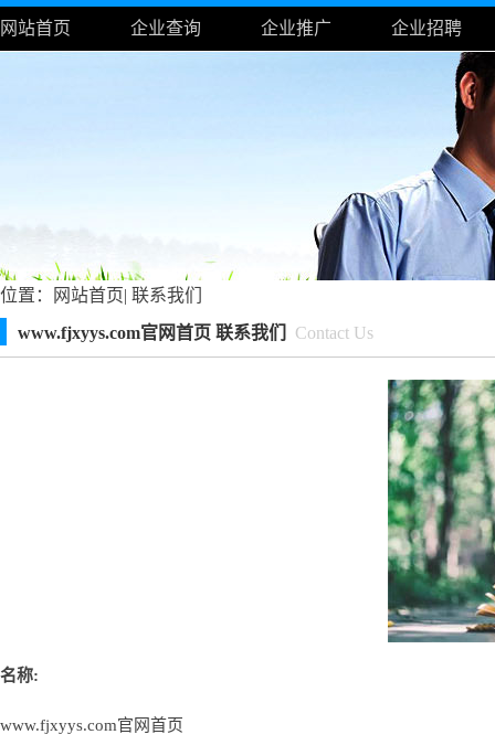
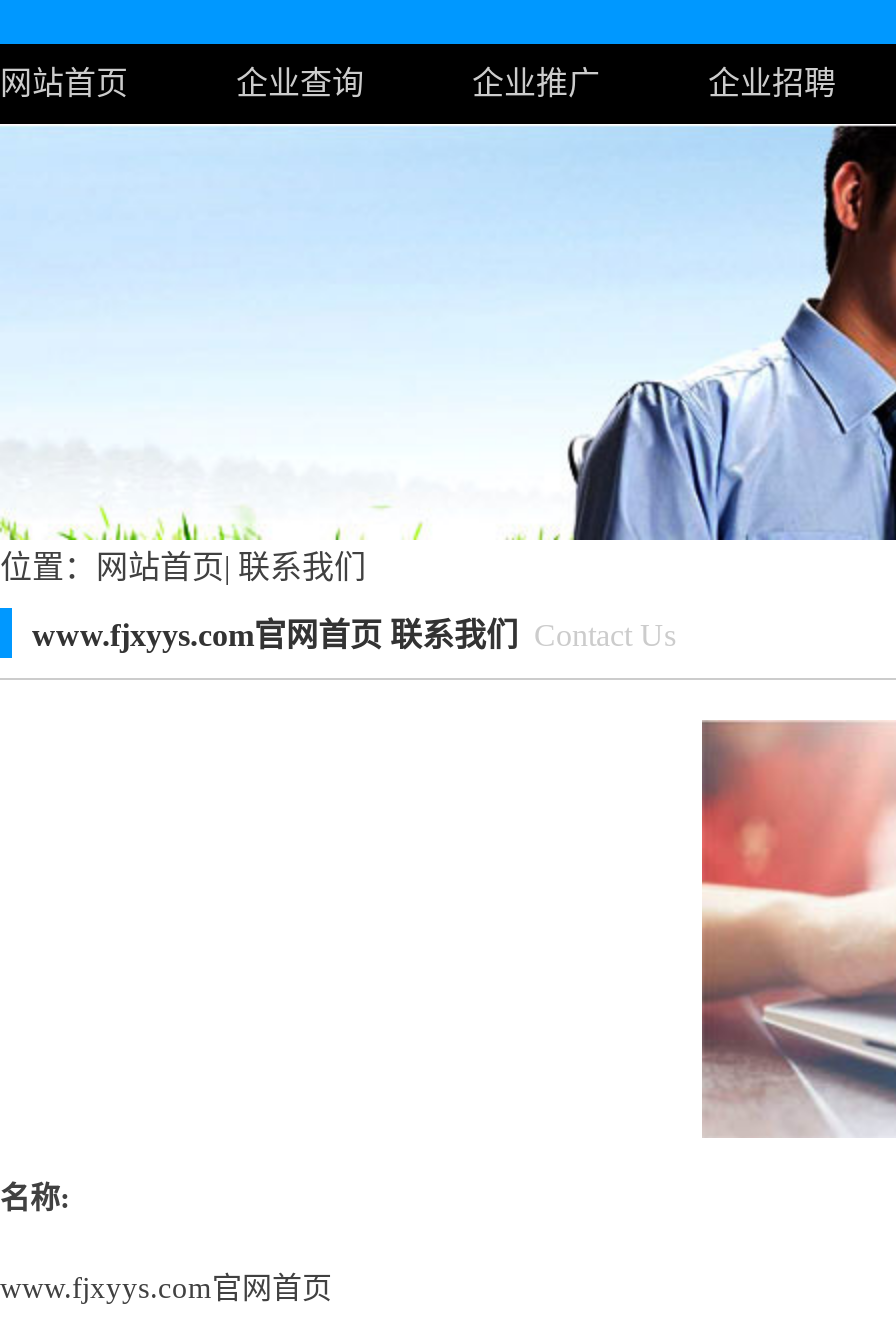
- [image]
+ [image]
